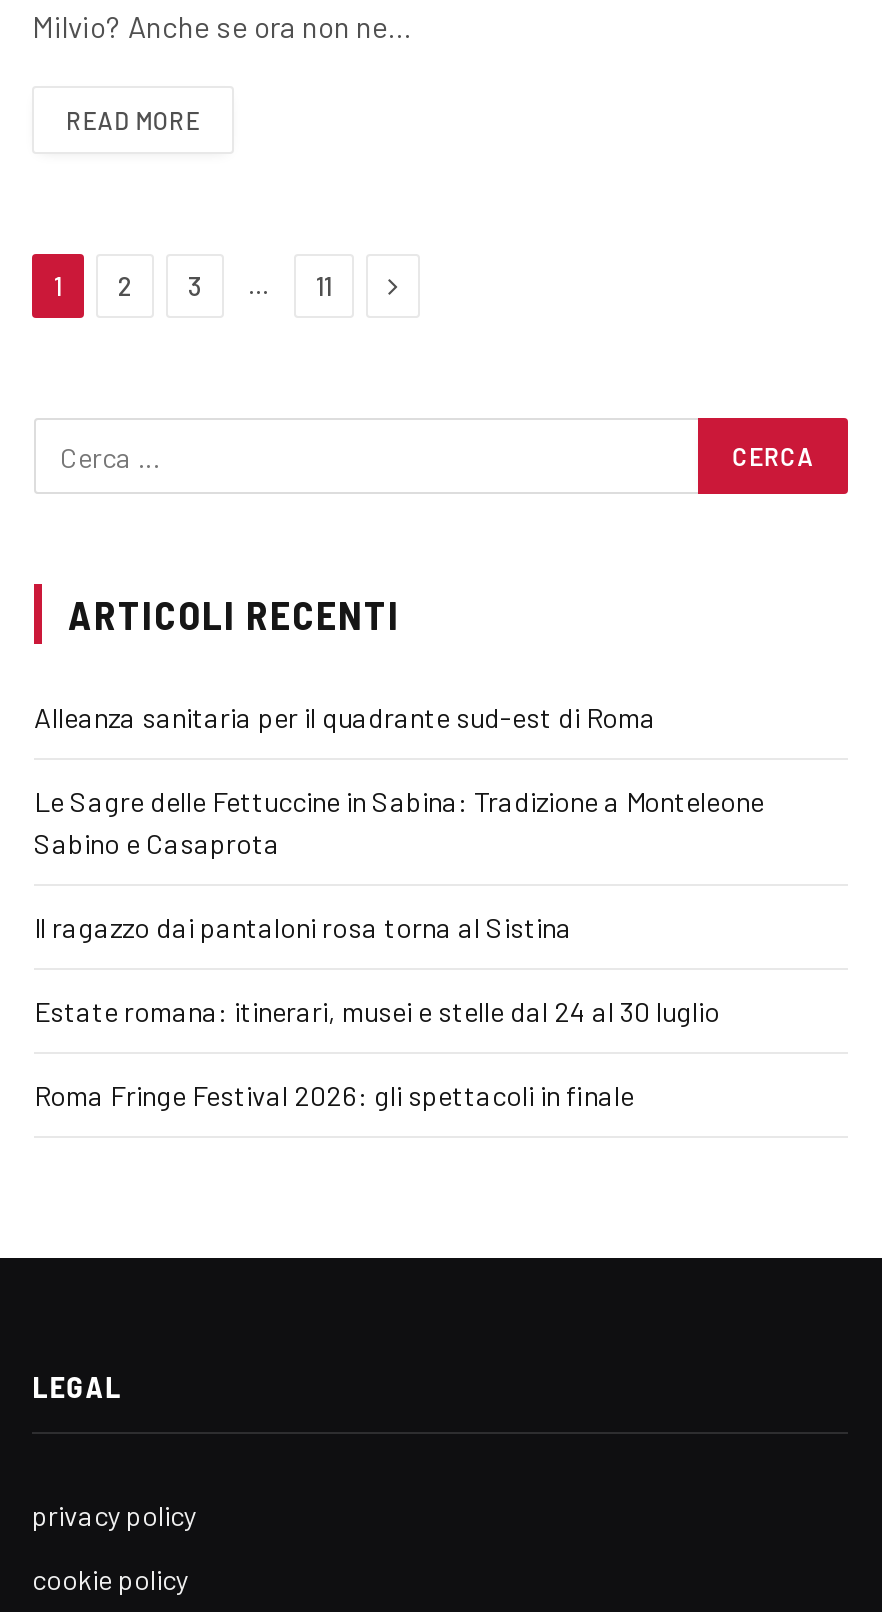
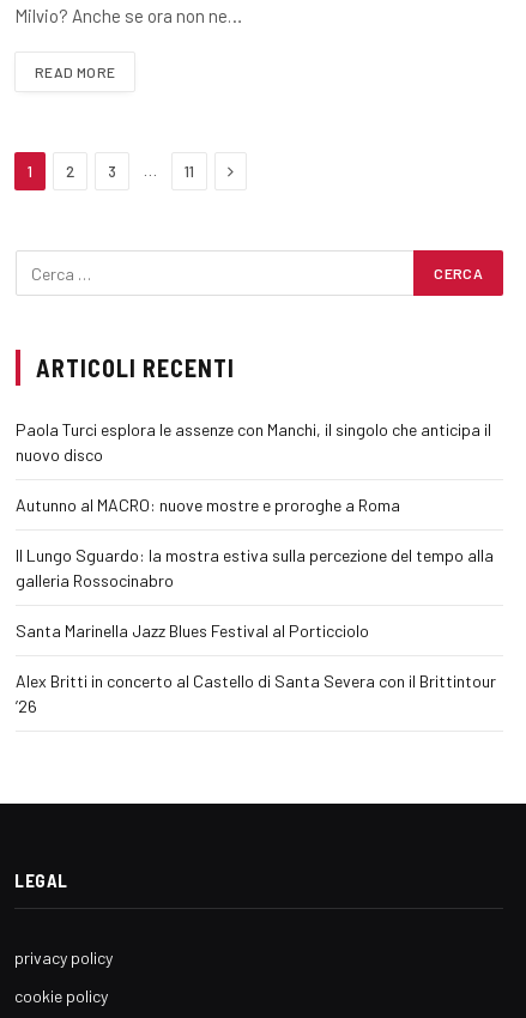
- Alleanza sanitaria per il quadrante sud-est di Roma
+ Paola Turci esplora le assenze con Manchi, il singolo che anticipa il
+ nuovo disco

- Le Sagre delle Fettuccine in Sabina: Tradizione a Monteleone
- Sabino e Casaprota
+ Autunno al MACRO: nuove mostre e proroghe a Roma

- Il ragazzo dai pantaloni rosa torna al Sistina
+ Il Lungo Sguardo: la mostra estiva sulla percezione del tempo alla
+ galleria Rossocinabro

- Estate romana: itinerari, musei e stelle dal 24 al 30 luglio
+ Santa Marinella Jazz Blues Festival al Porticciolo

- Roma Fringe Festival 2026: gli spettacoli in finale
+ Alex Britti in concerto al Castello di Santa Severa con il Brittintour
+ ’26
